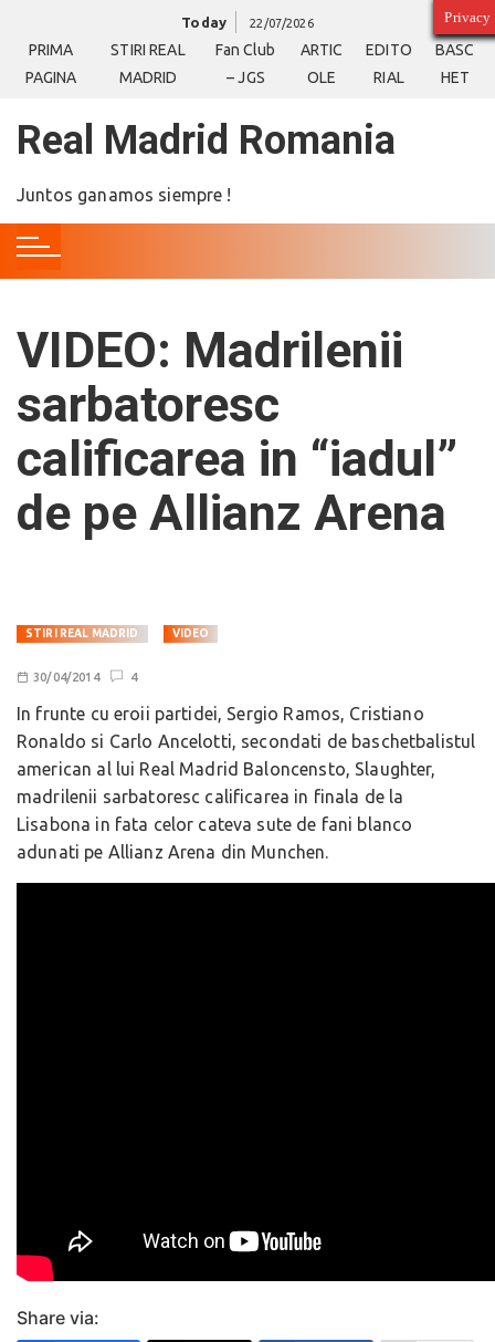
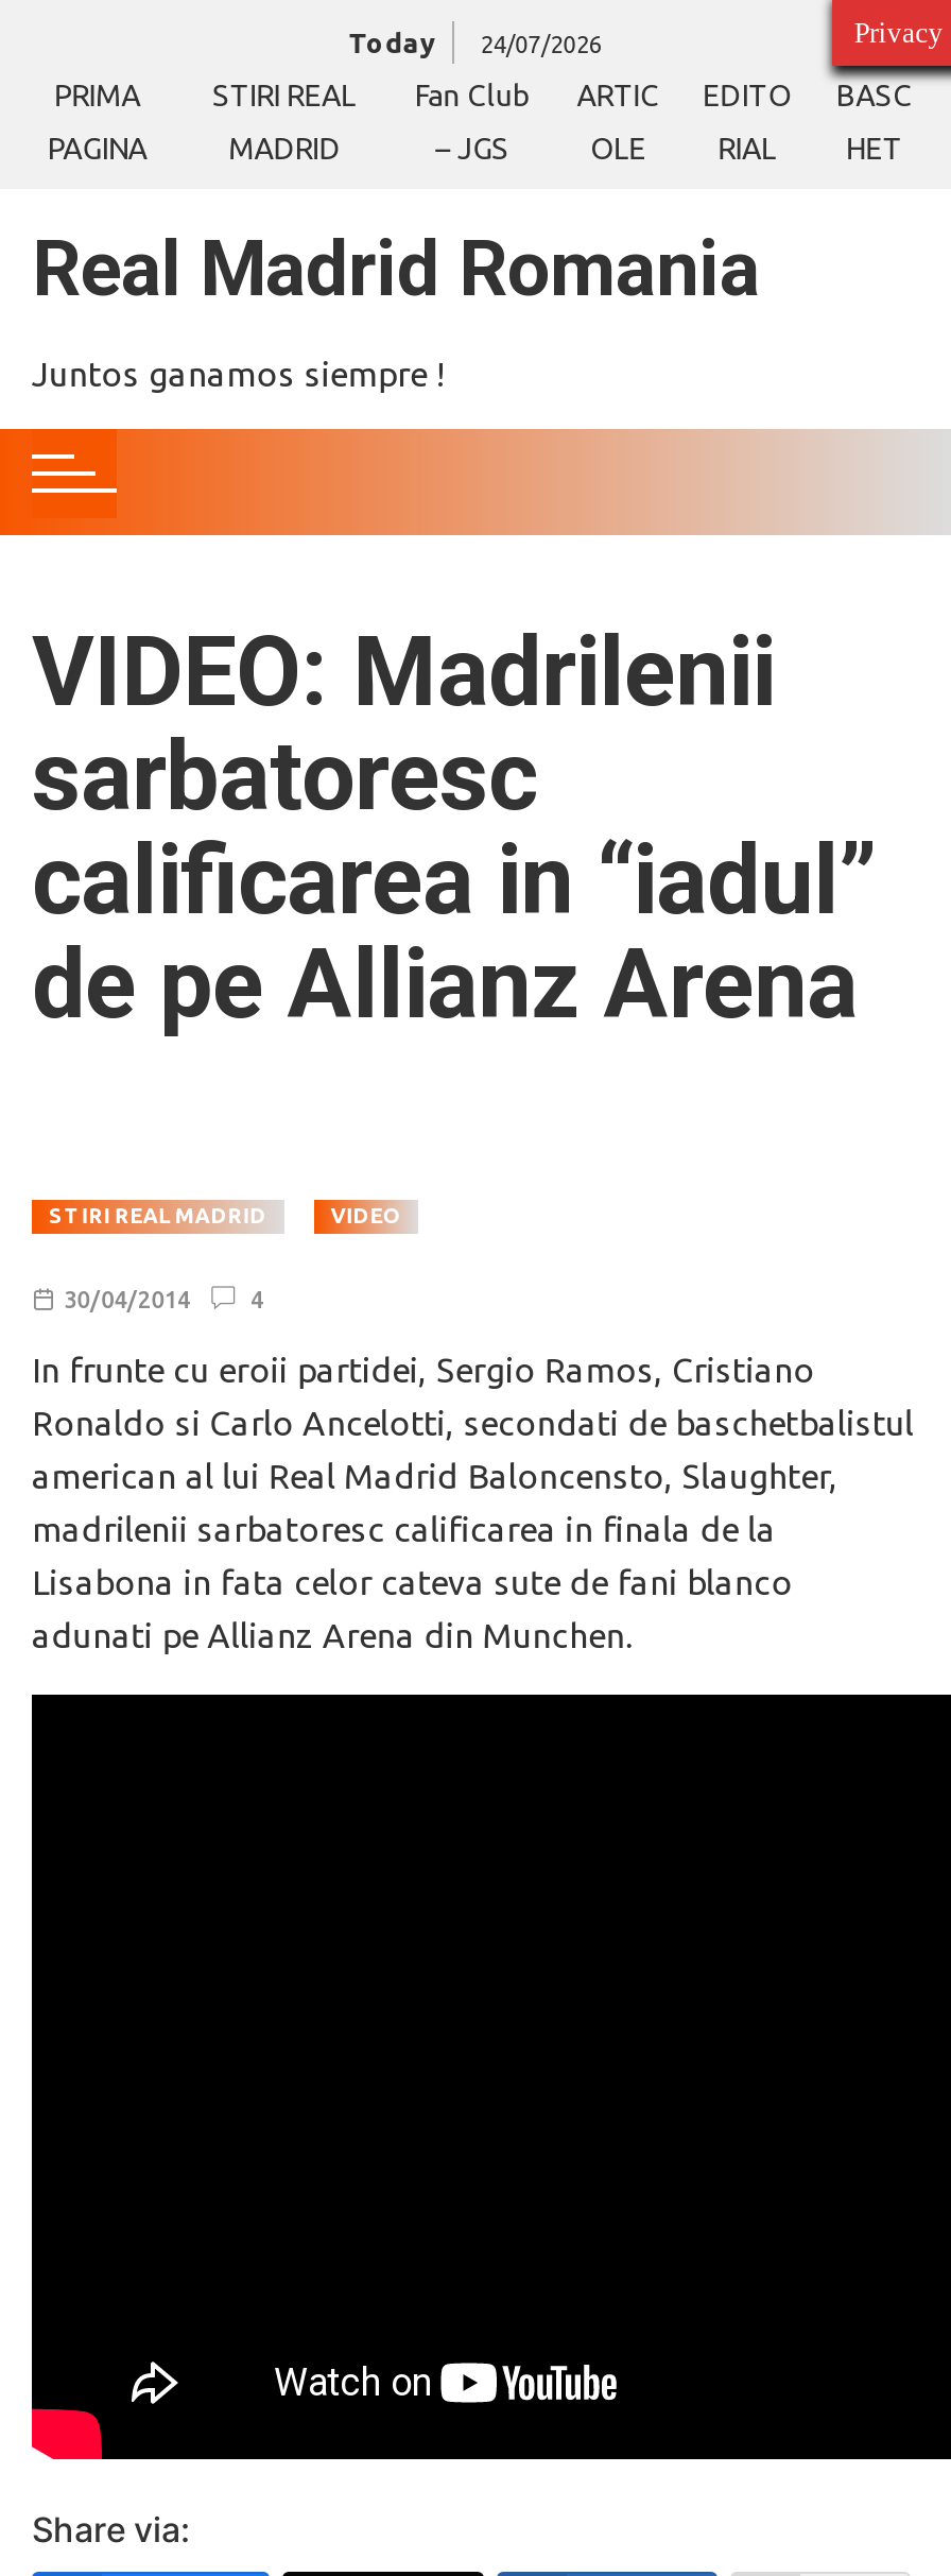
- Today 22/07/2026
+ Today 24/07/2026
